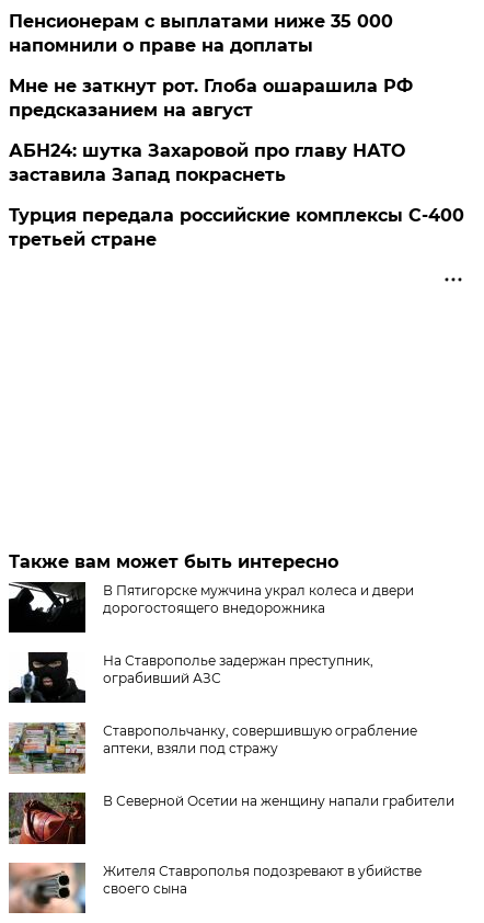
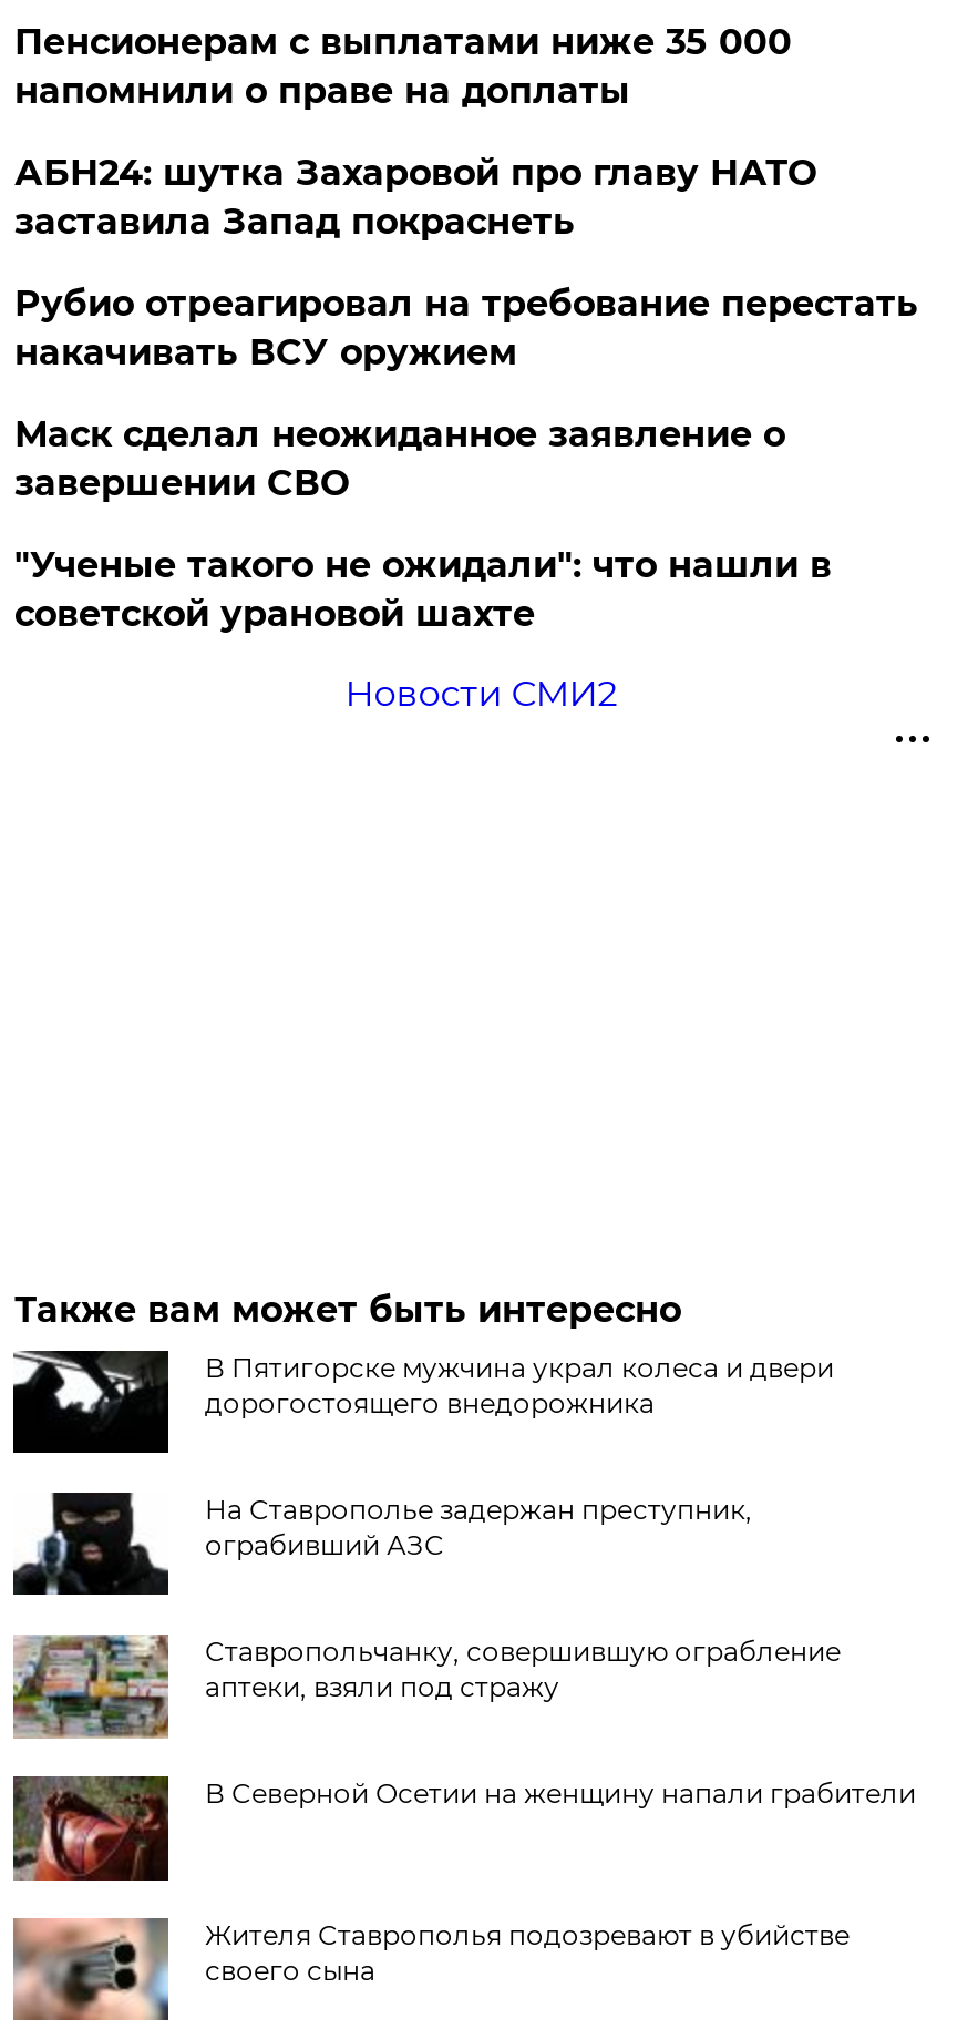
- Мне не заткнут рот. Глоба ошарашила РФ
- предсказанием на август

moved up: АБН24: шутка Захаровой про главу НАТО | заставила Запад покраснеть

- Турция передала российские комплексы С-400
- третьей стране
+ Рубио отреагировал на требование перестать
+ накачивать ВСУ оружием
+ Маск сделал неожиданное заявление о
+ завершении СВО
+ "Ученые такого не ожидали": что нашли в
+ советской урановой шахте
+ Новости СМИ2
